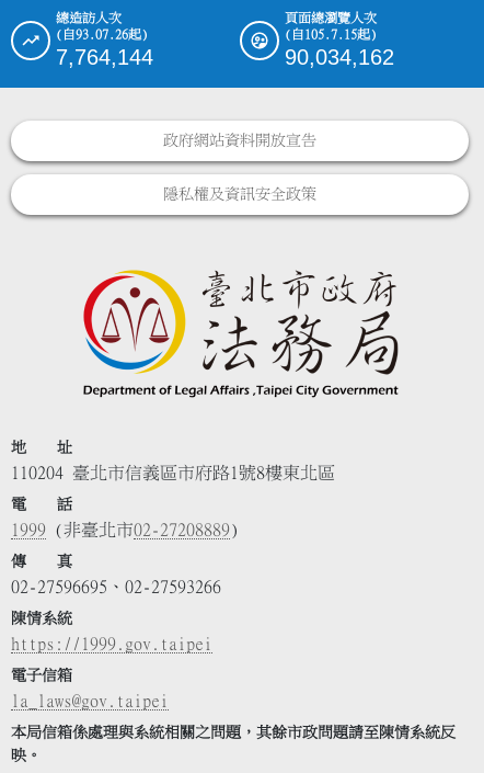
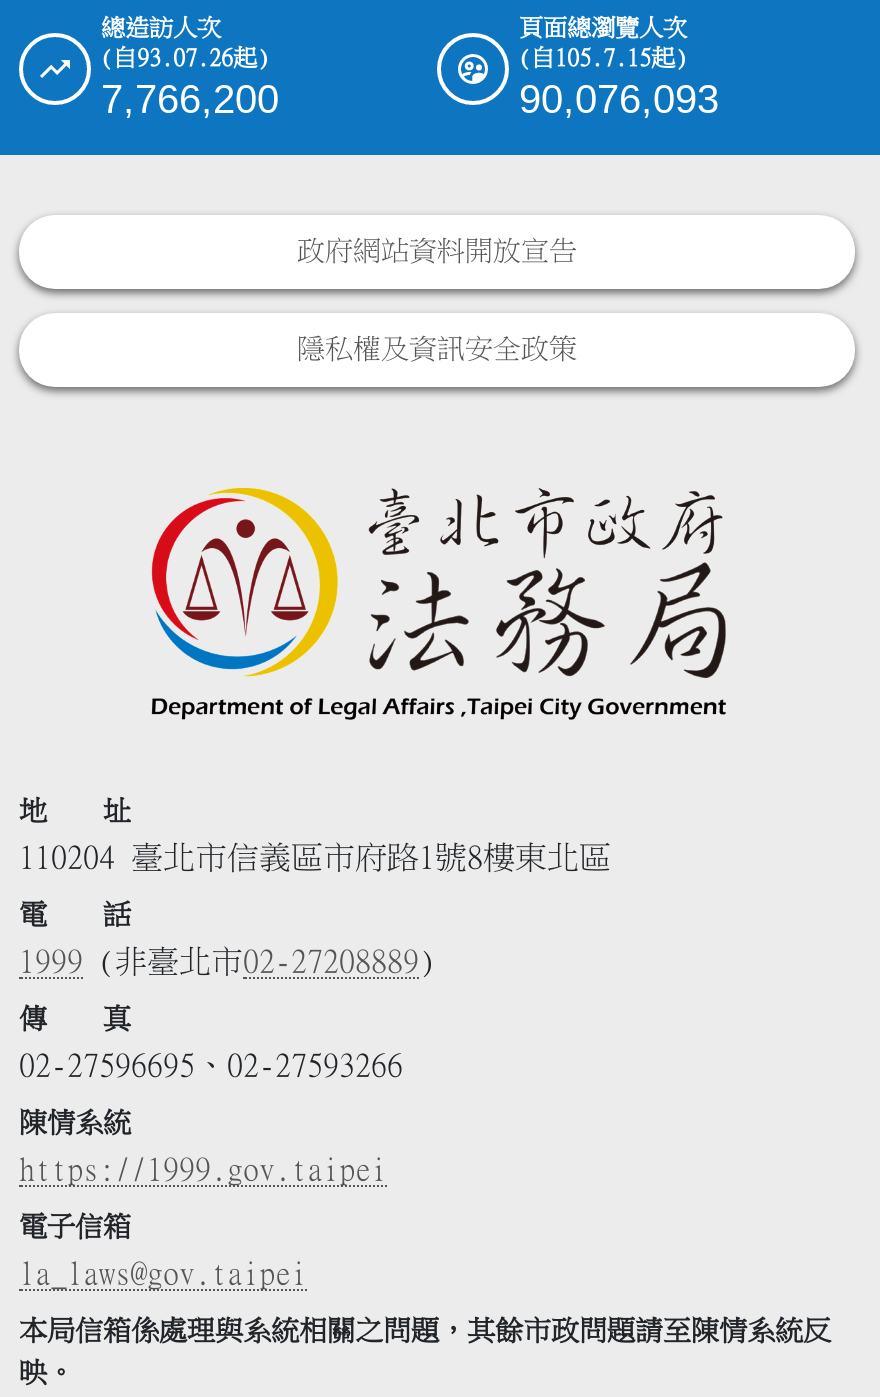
- 7,764,144
+ 7,766,200

- 90,034,162
+ 90,076,093
